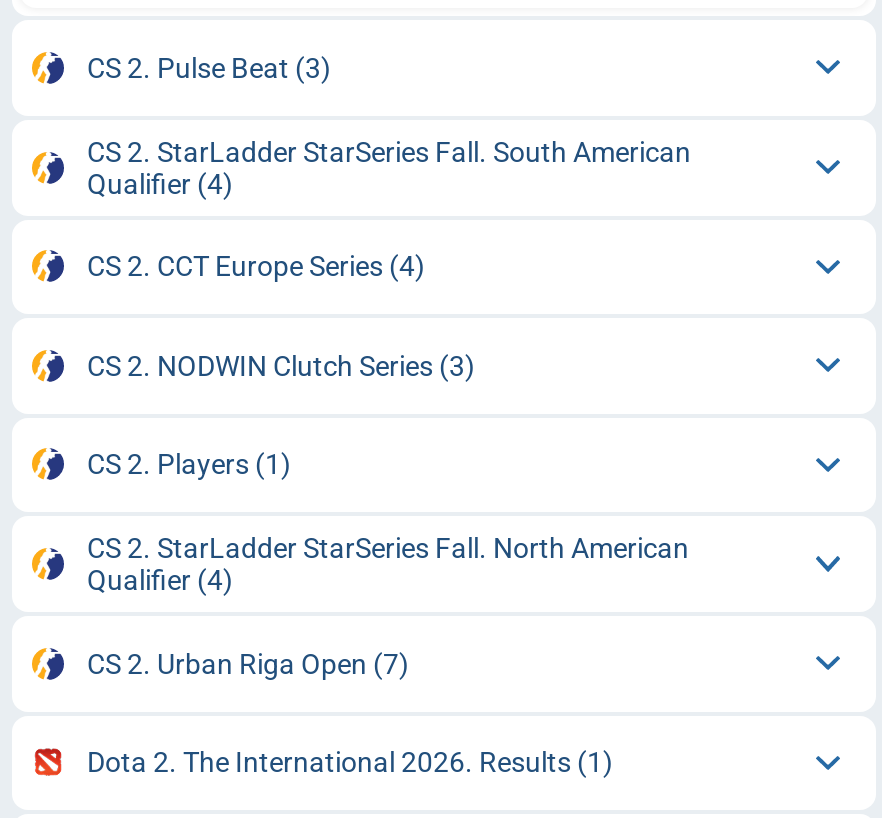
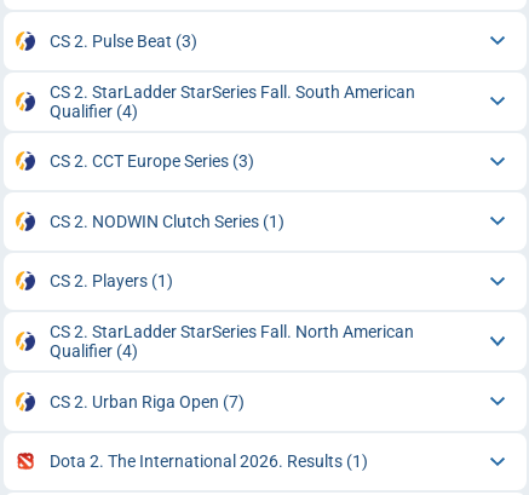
- CS 2. CCT Europe Series (4)
+ CS 2. CCT Europe Series (3)

- CS 2. NODWIN Clutch Series (3)
+ CS 2. NODWIN Clutch Series (1)
